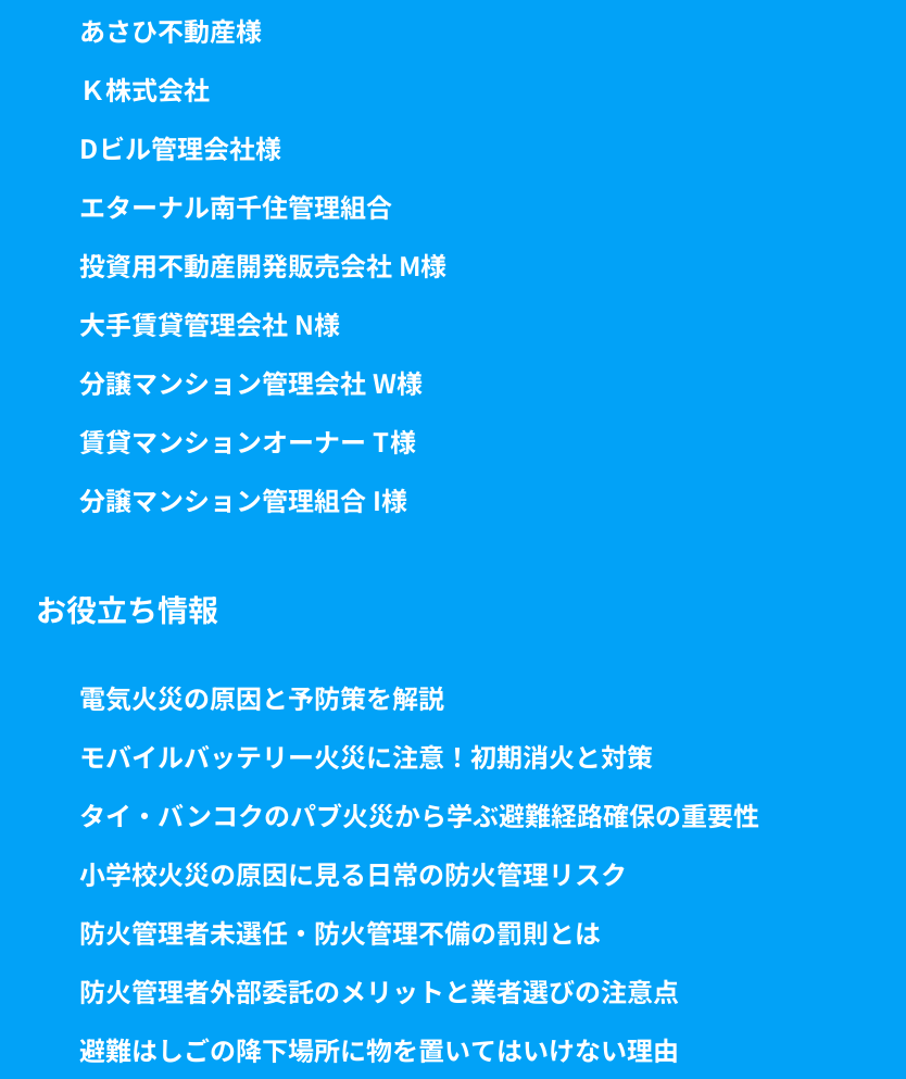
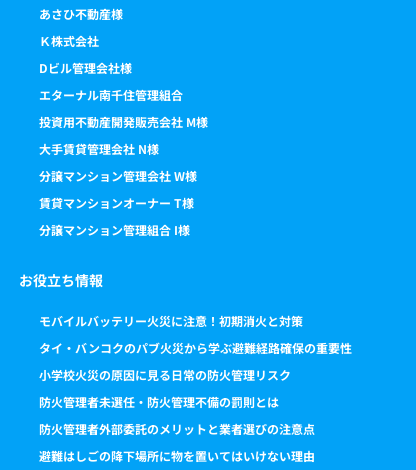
- 電気火災の原因と予防策を解説
